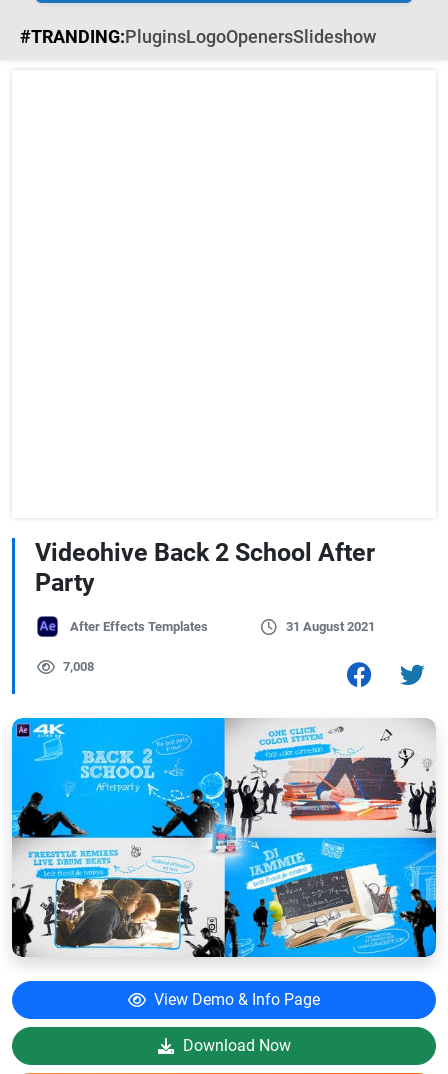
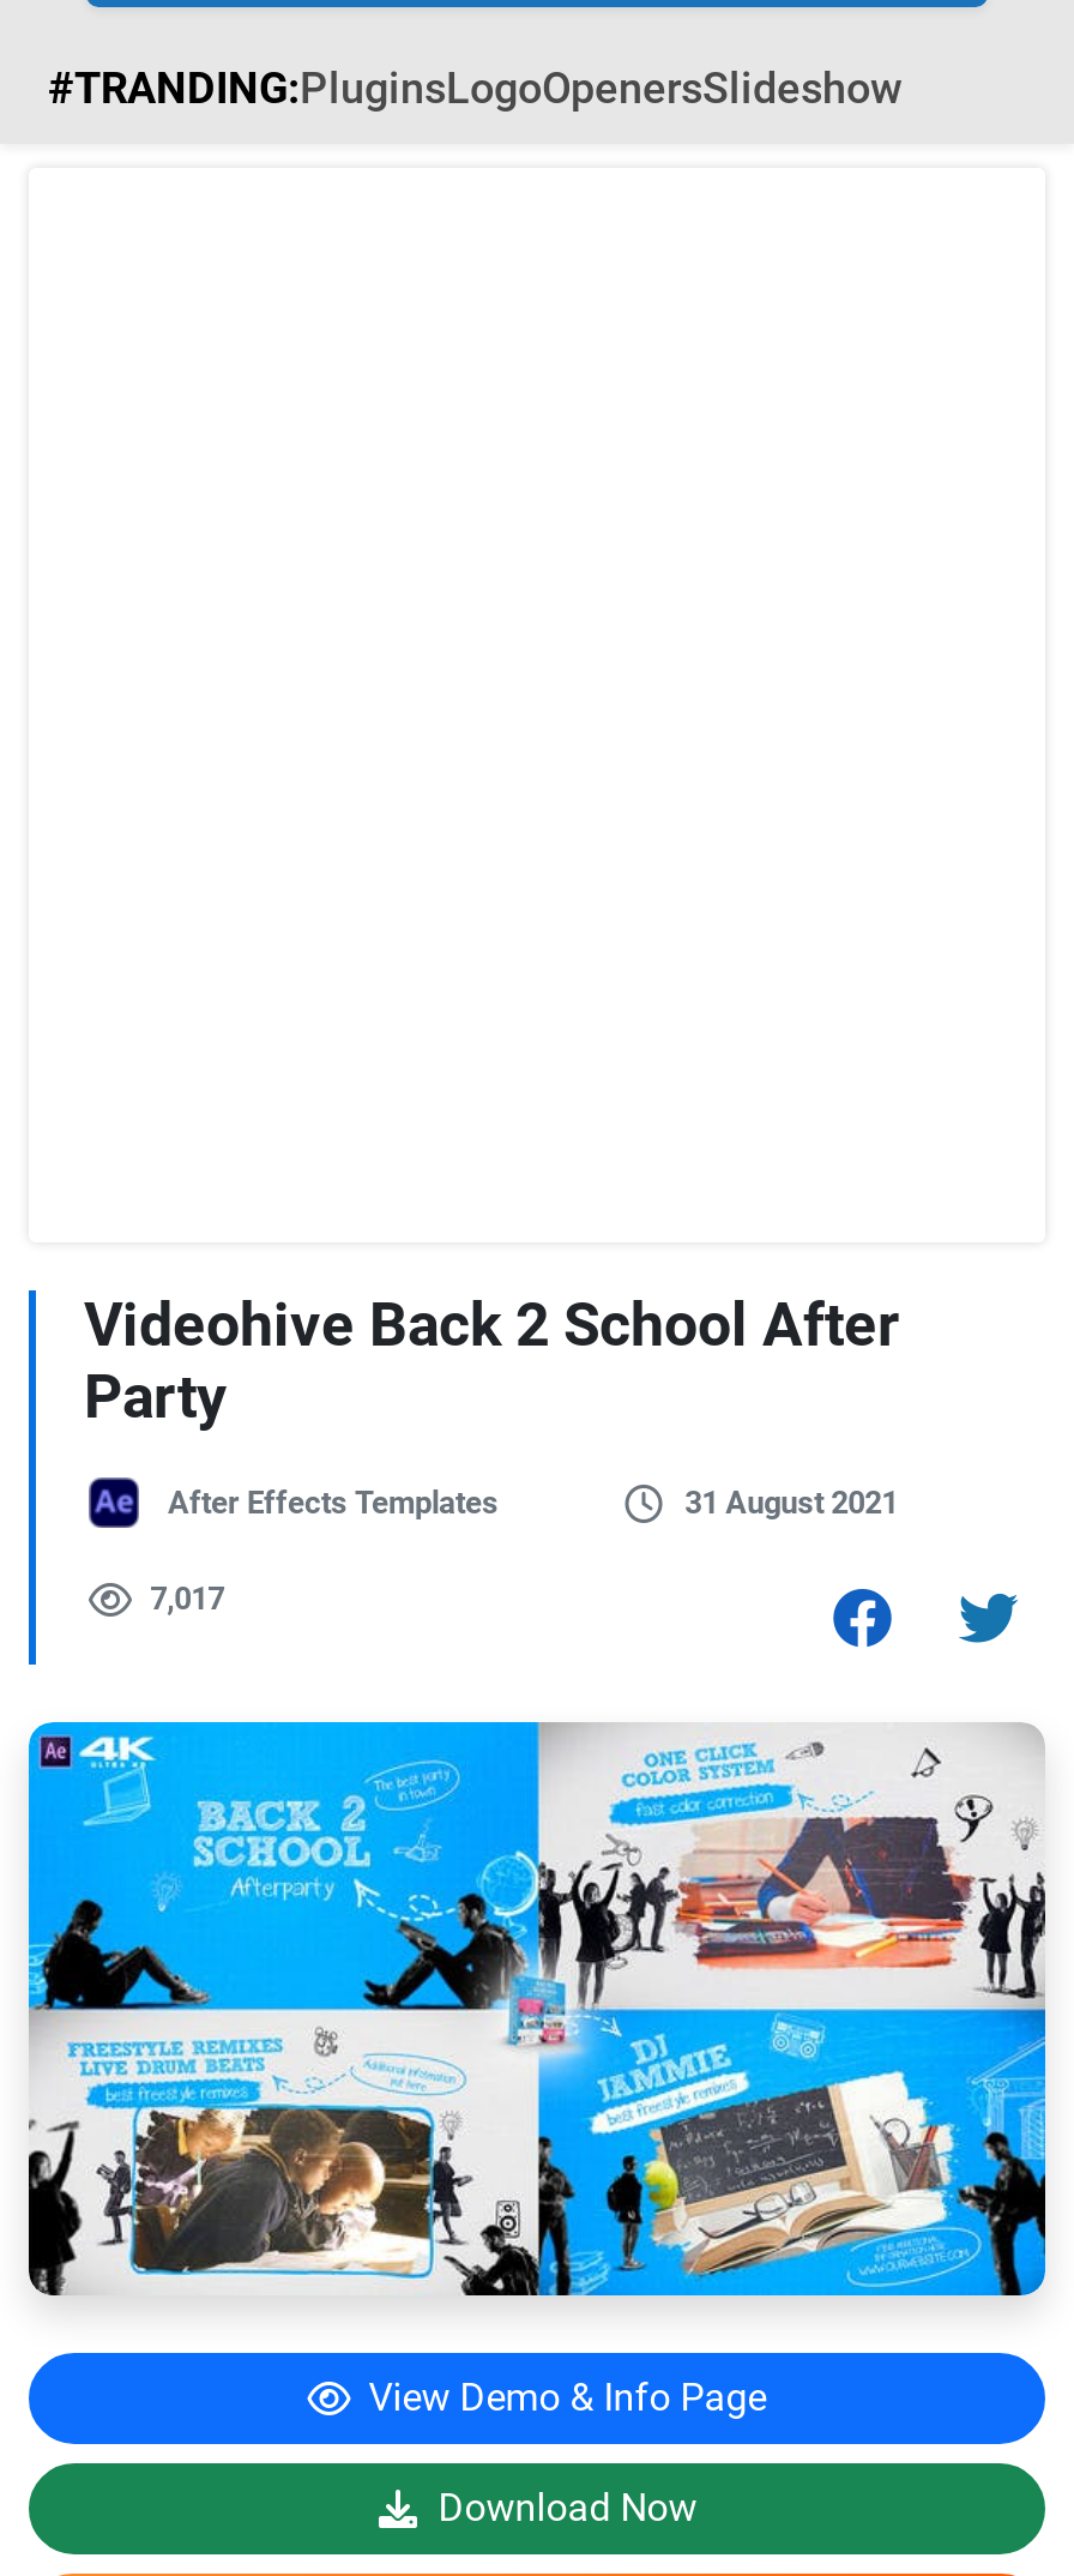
- 7,008
+ 7,017
